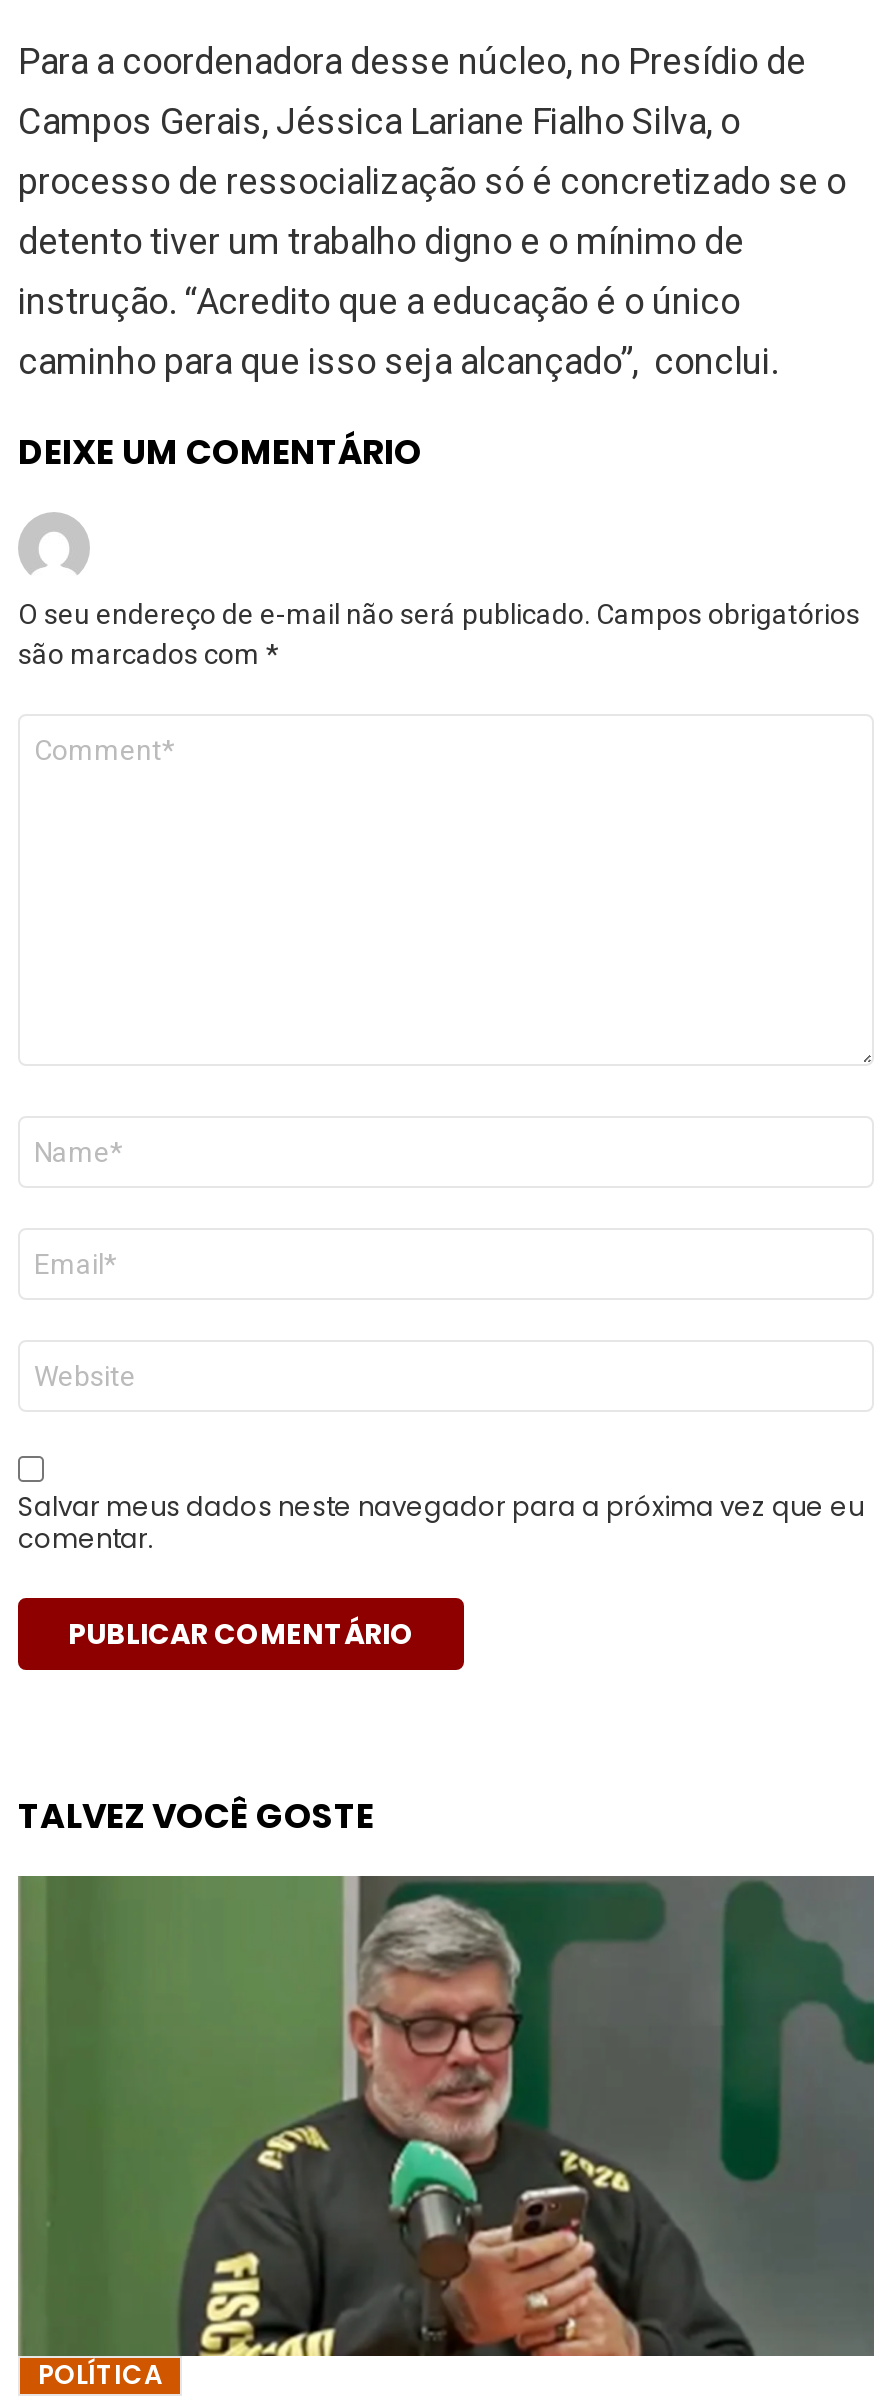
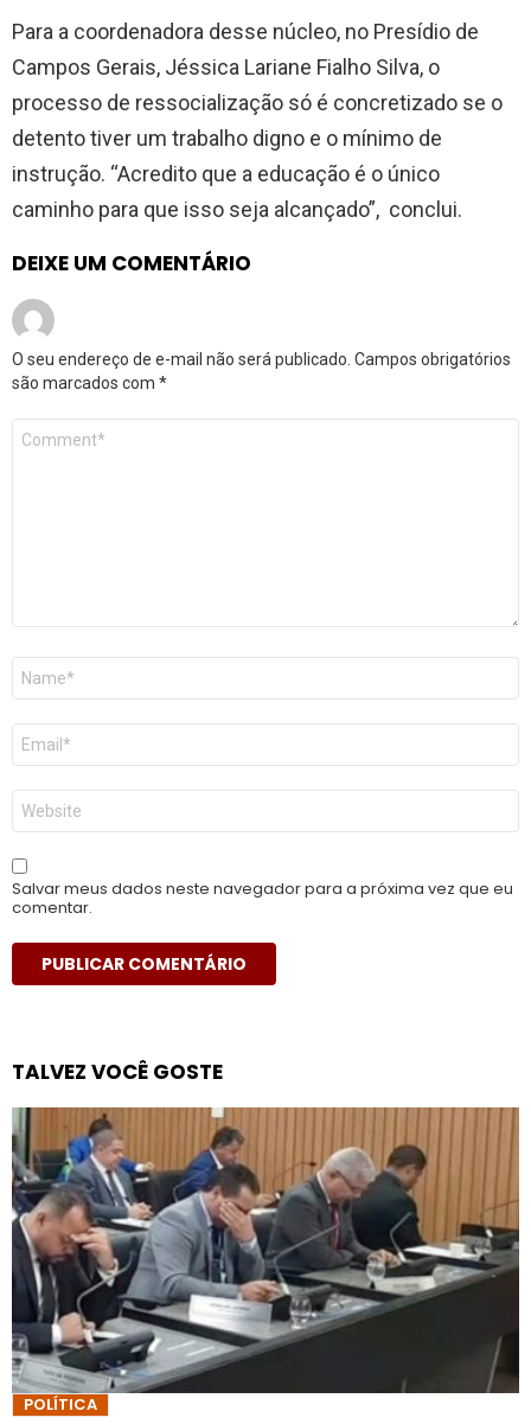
- [image]
+ [image]
